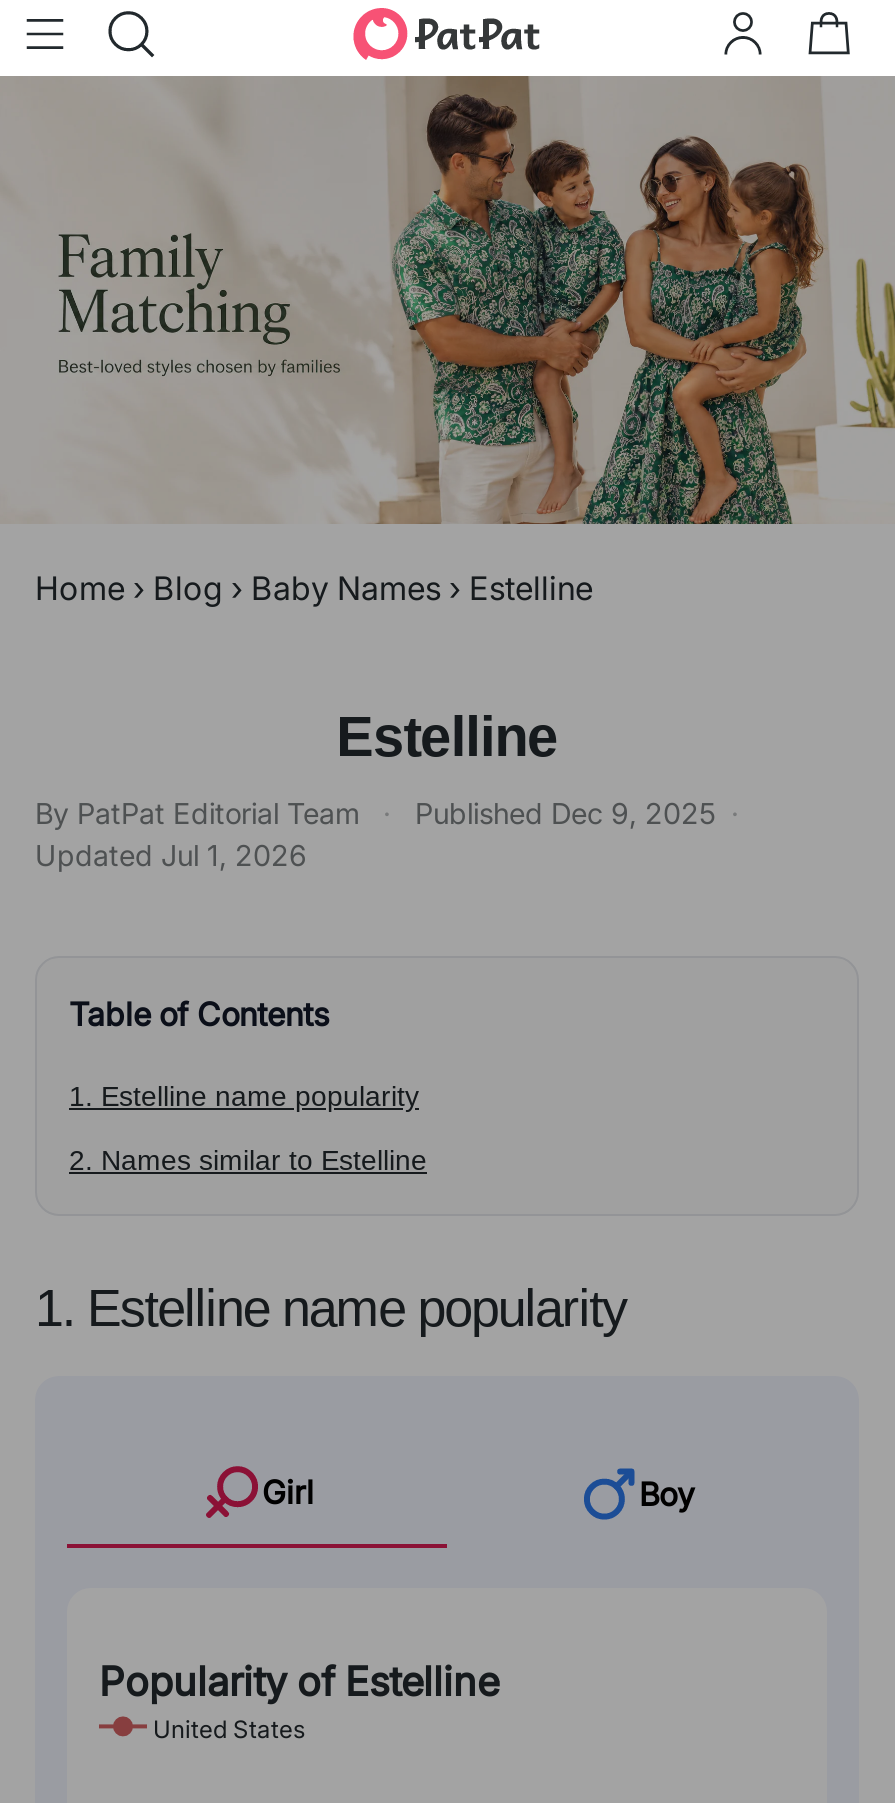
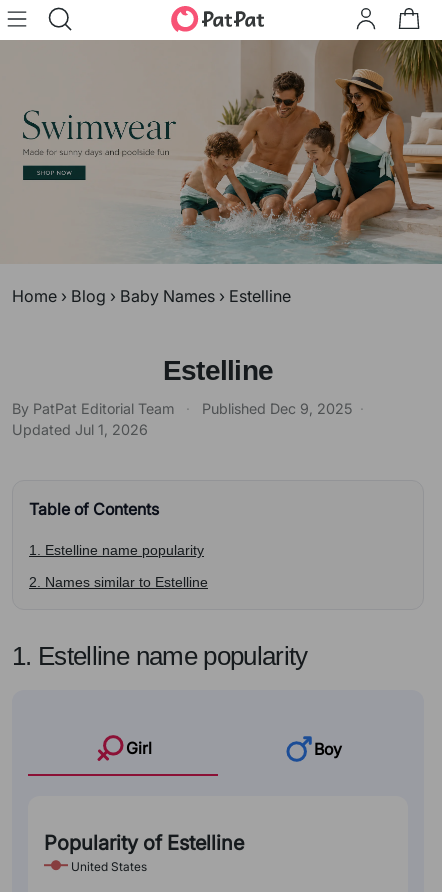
- [image]
+ [image]
